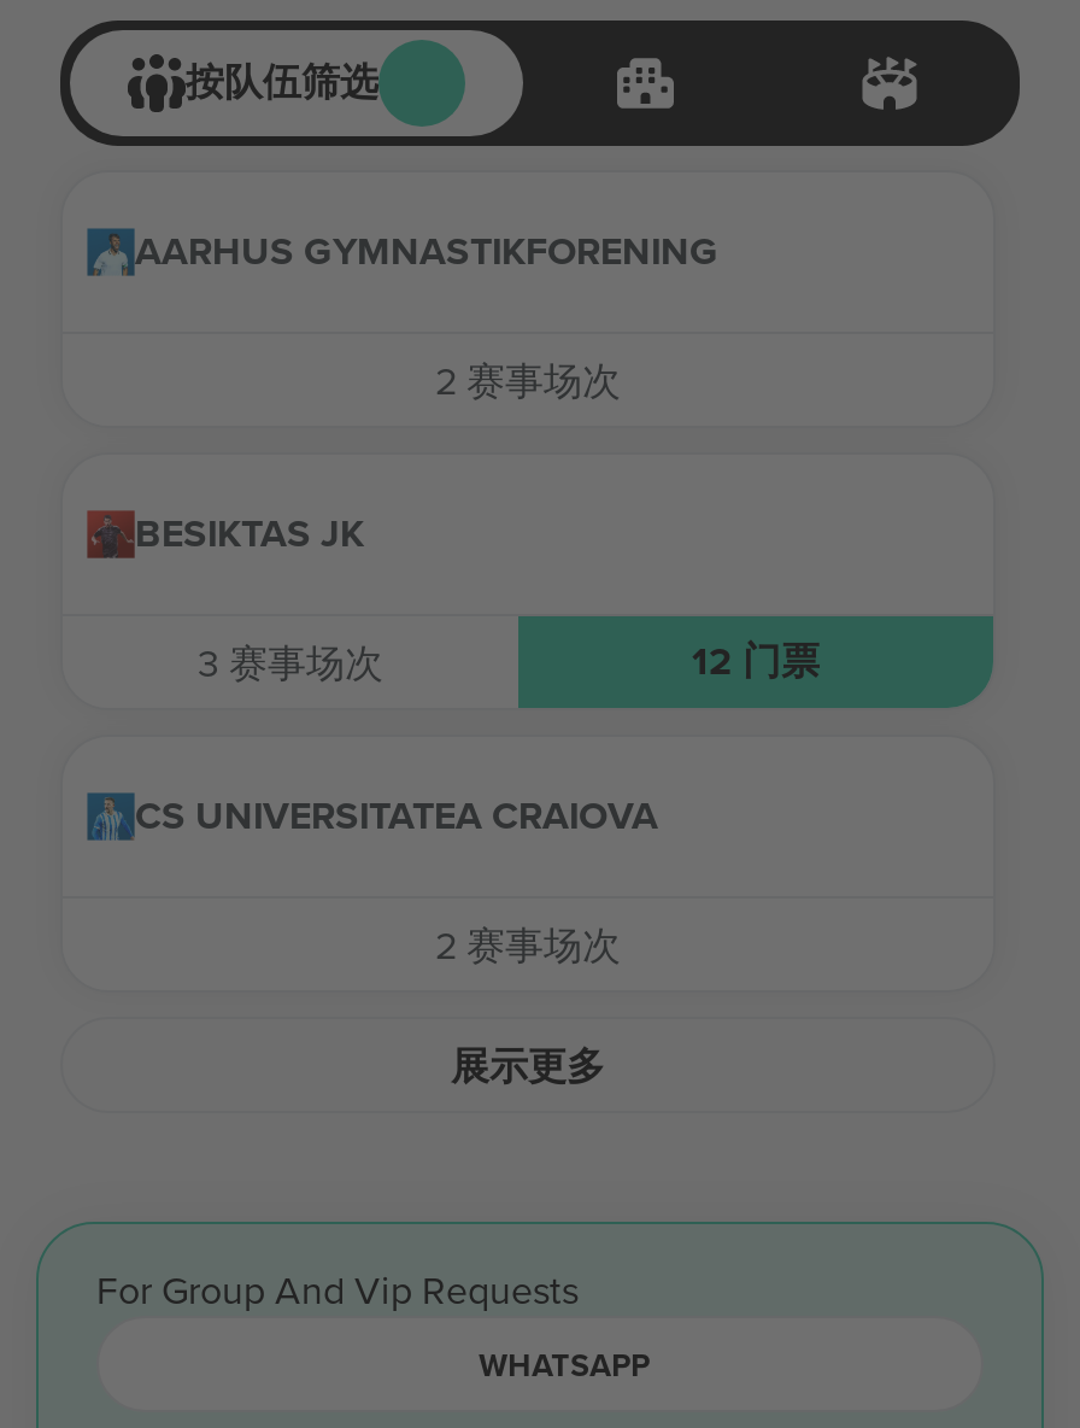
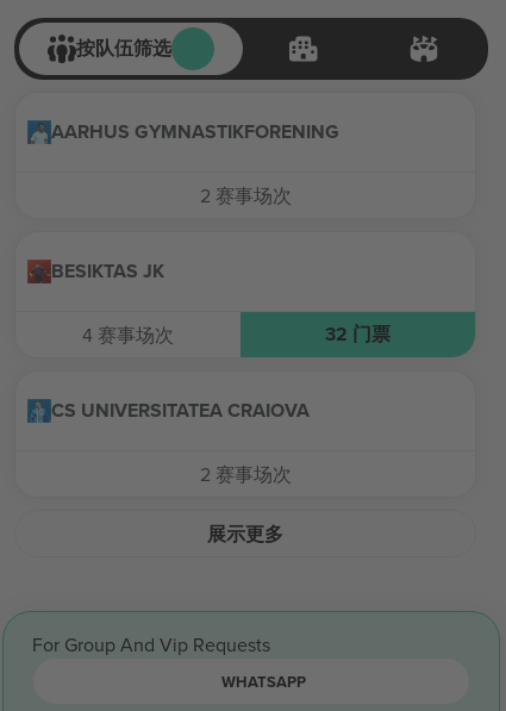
- 3赛事场次
+ 4赛事场次

- 12门票
+ 32门票
